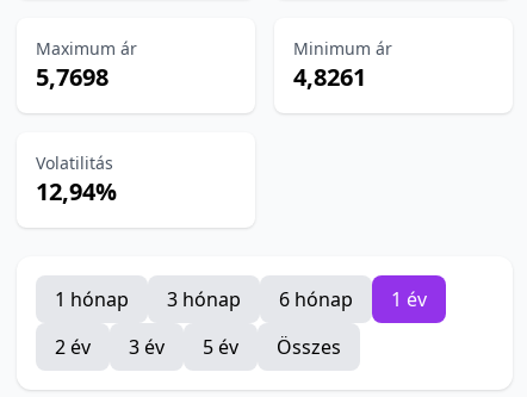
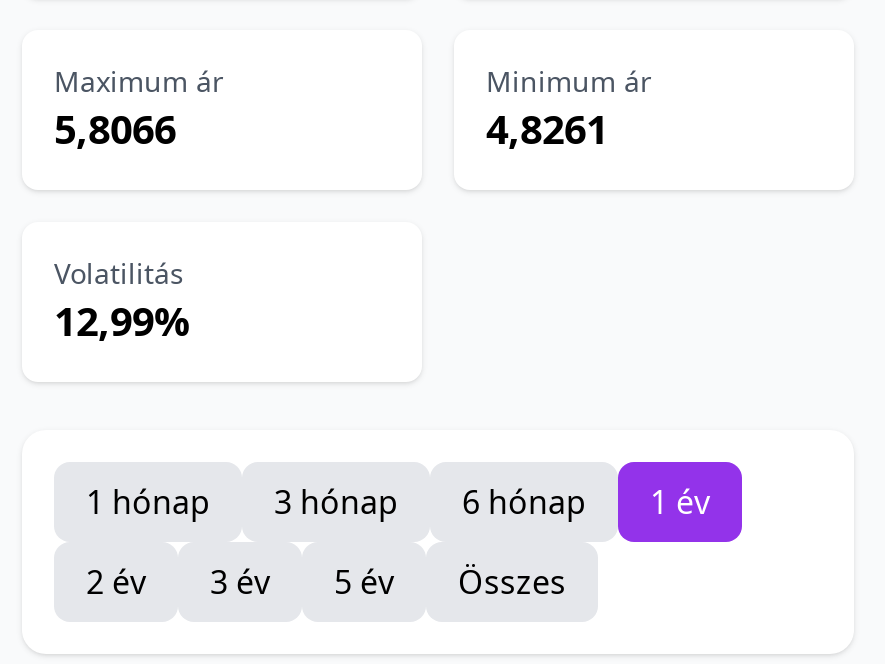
- 5,7698
+ 5,8066

- 12,94%
+ 12,99%
